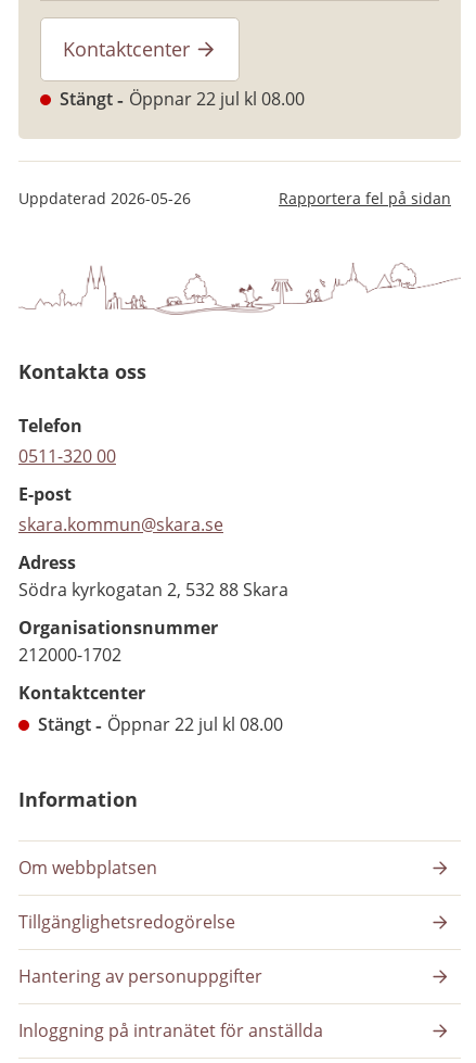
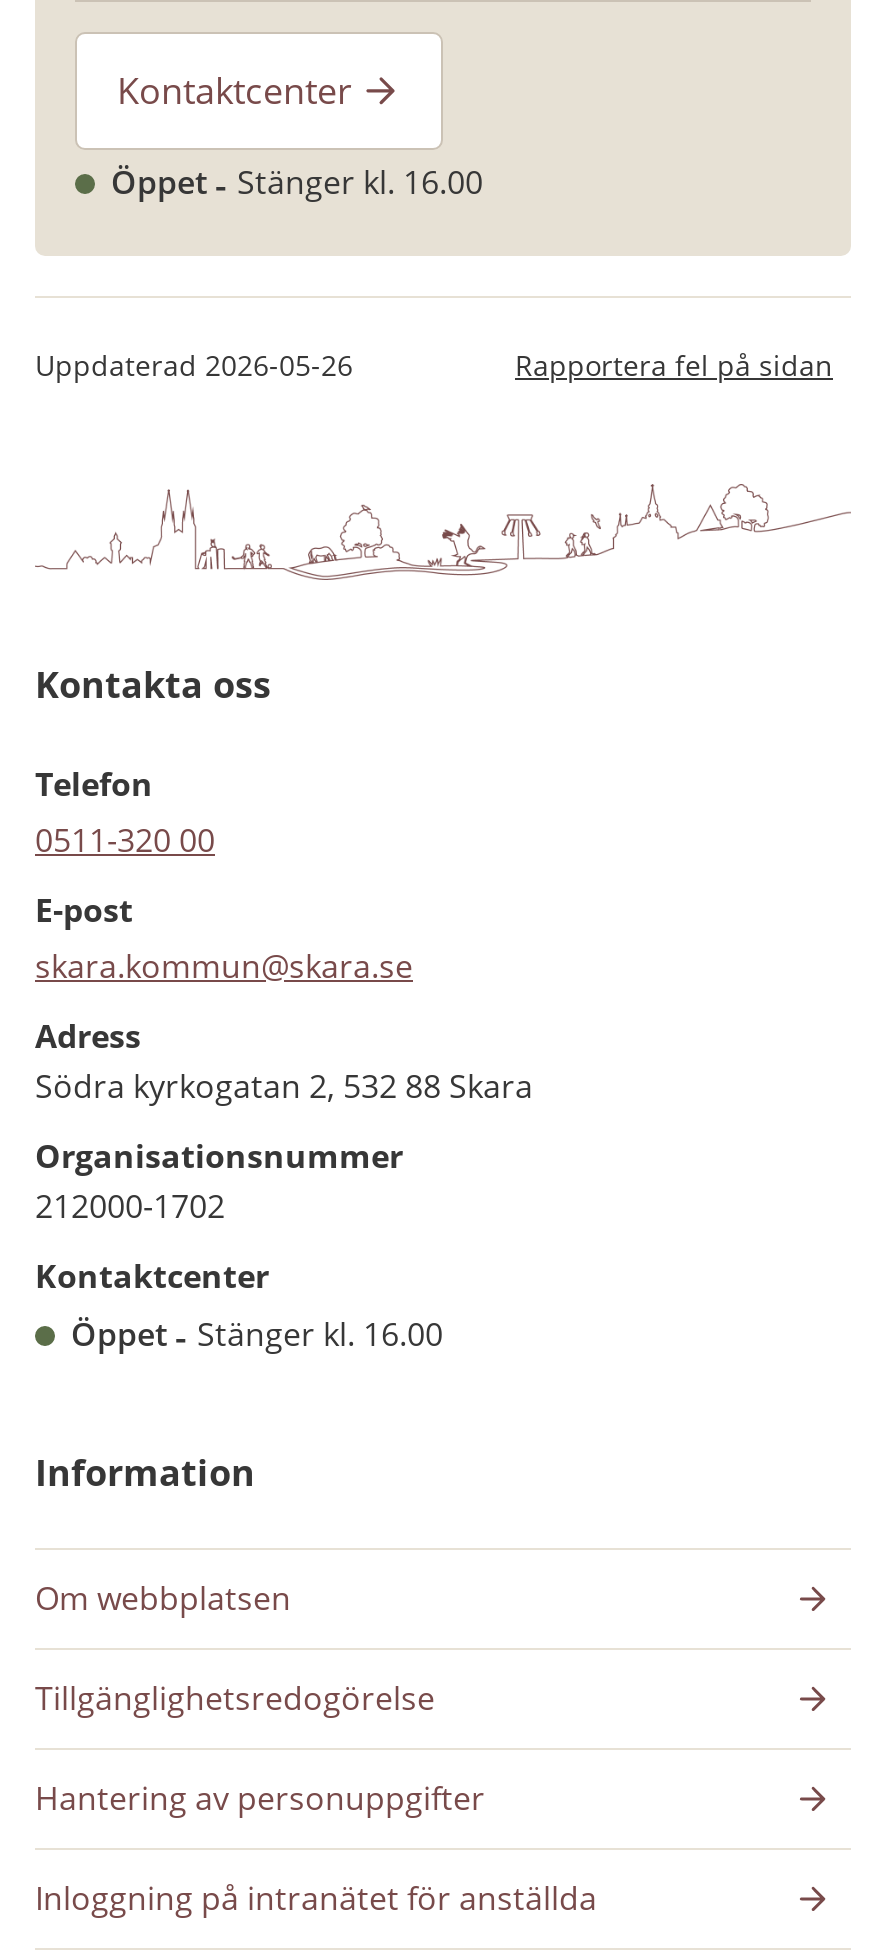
- Stängt
- Öppnar 22 jul kl 08.00
+ Öppet
+ Stänger kl. 16.00

- Stängt
- Öppnar 22 jul kl 08.00
+ Öppet
+ Stänger kl. 16.00
